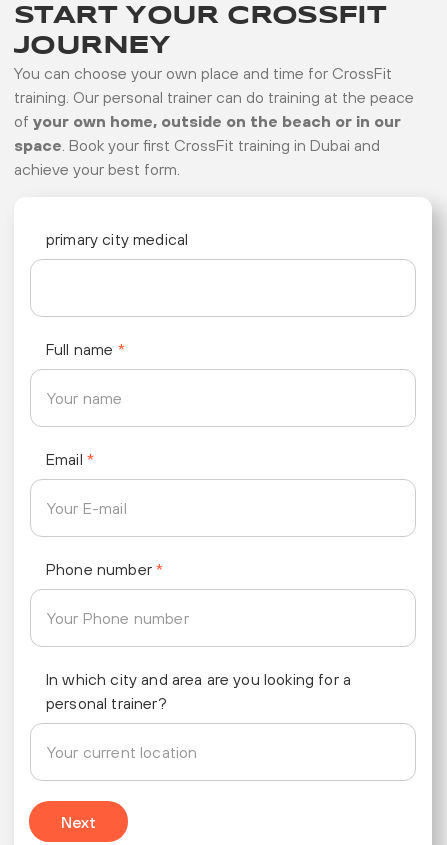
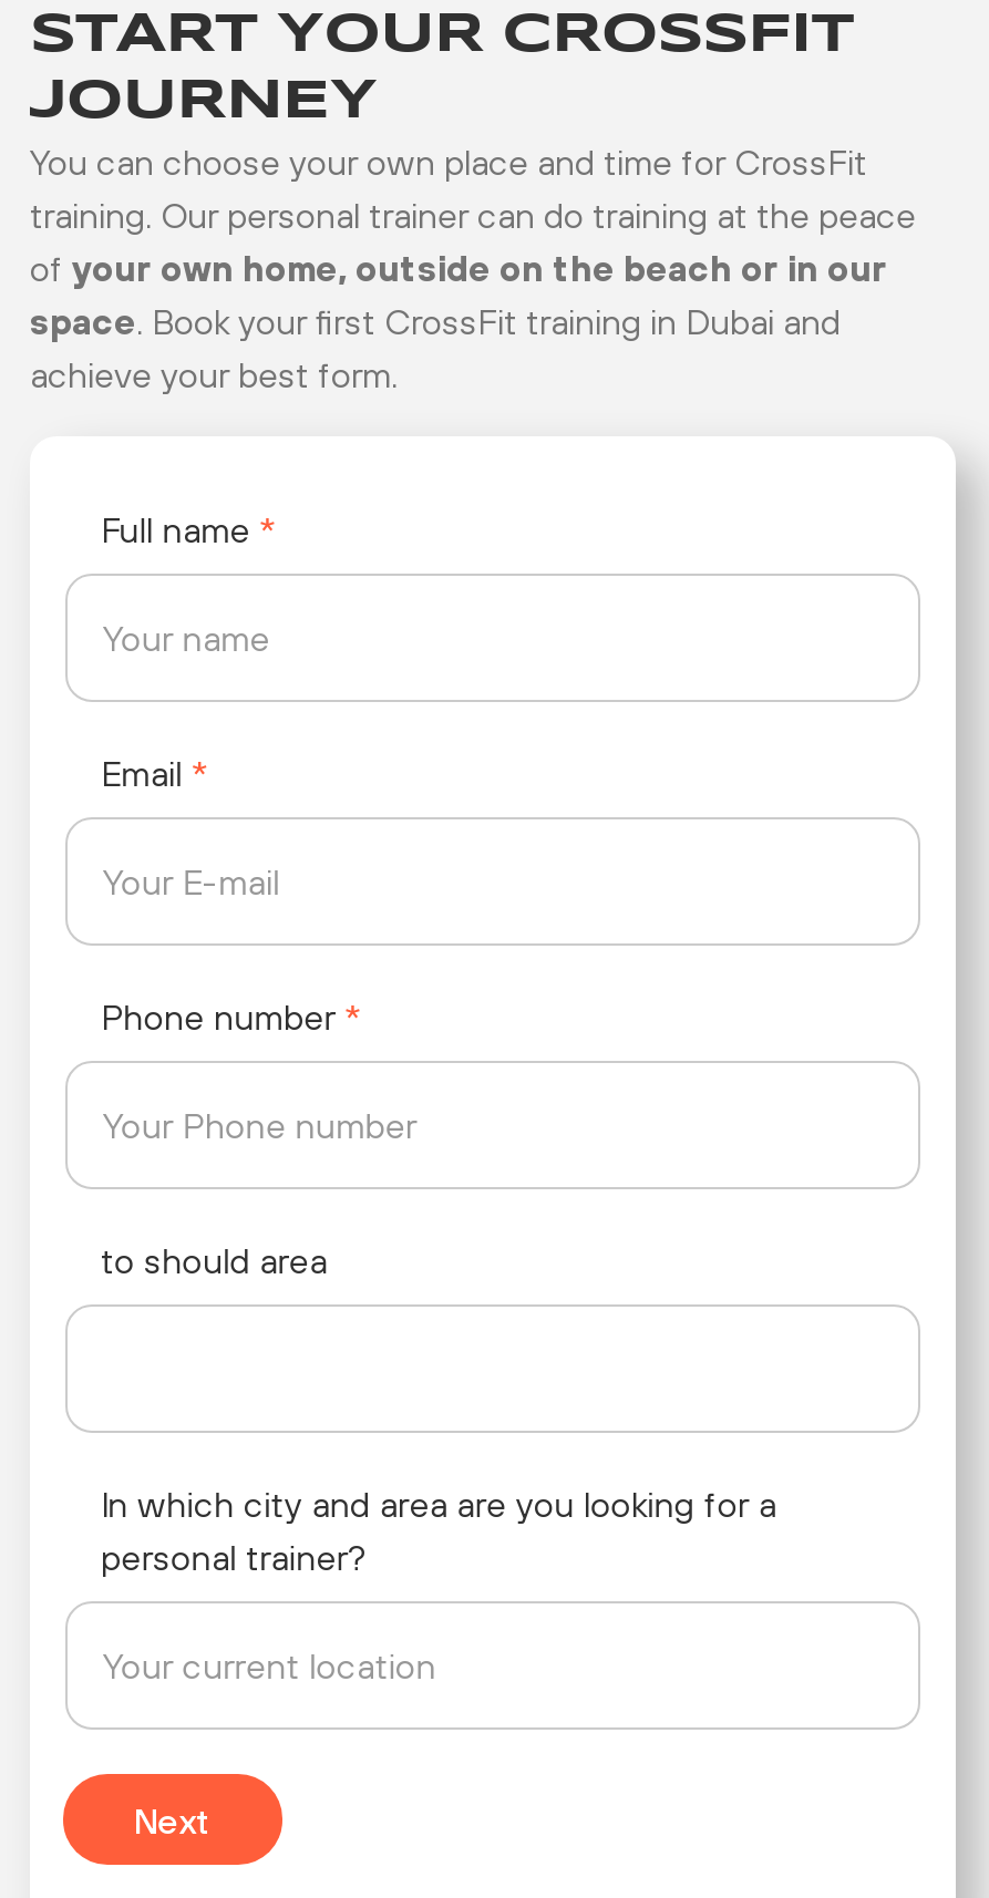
- primary city medical

moved up: Full name * | Email * | Phone number *

+ to should area
